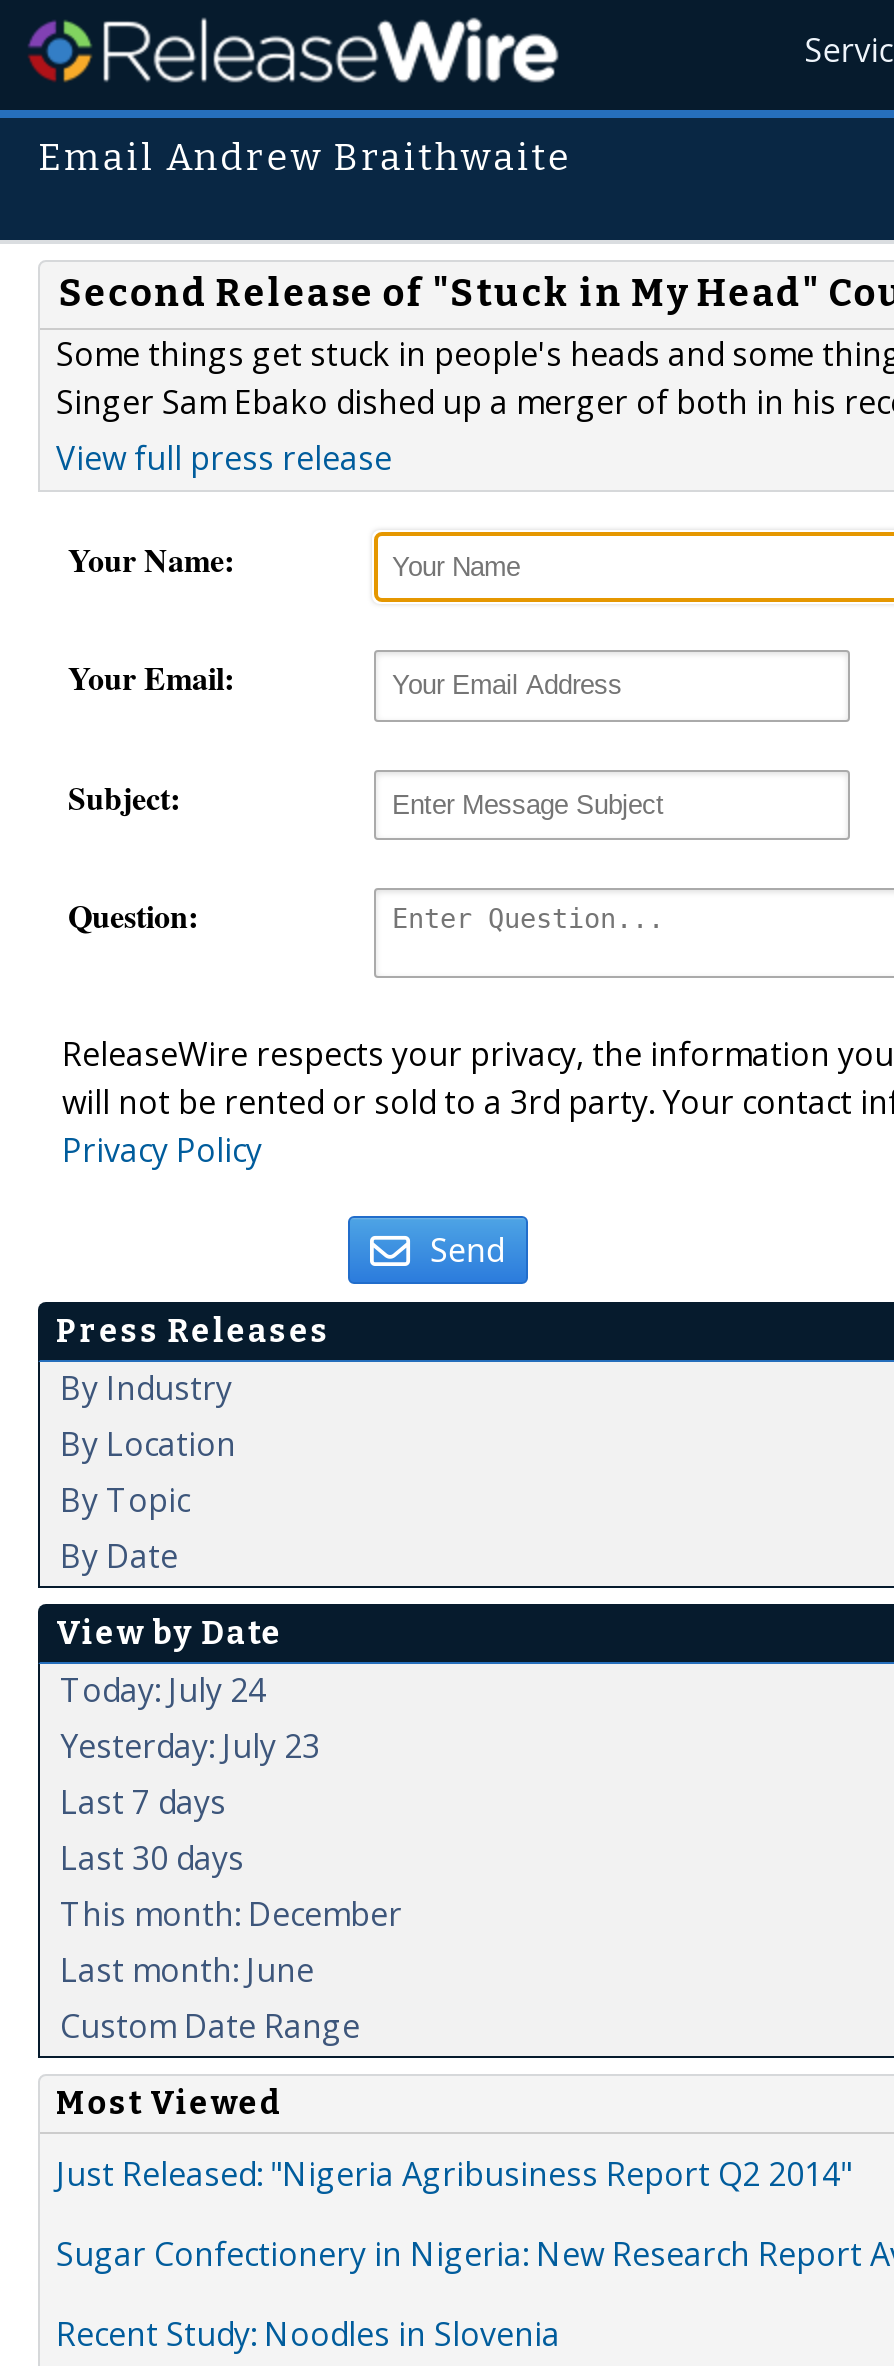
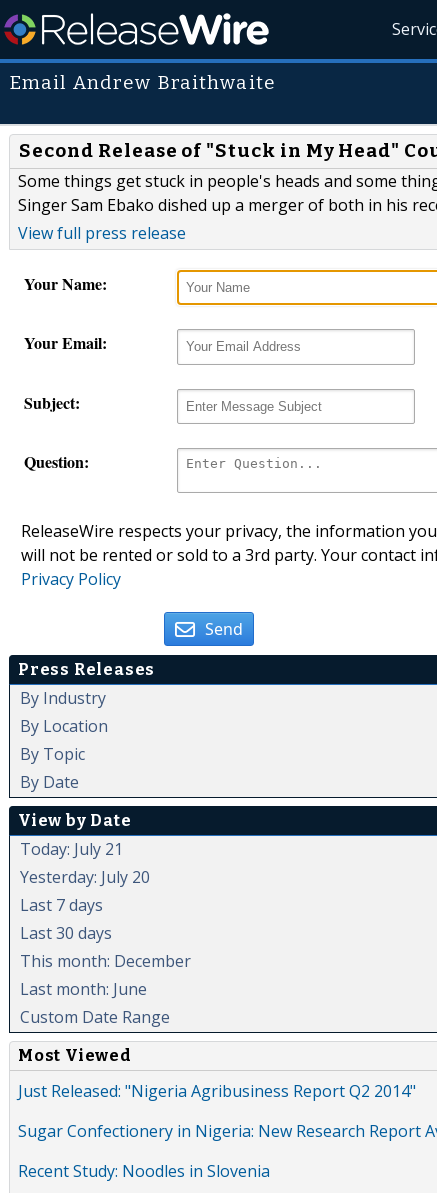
- Today: July 24
+ Today: July 21

- Yesterday: July 23
+ Yesterday: July 20
